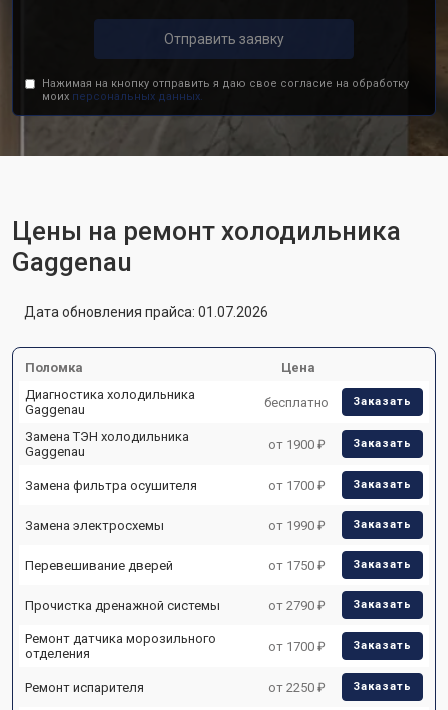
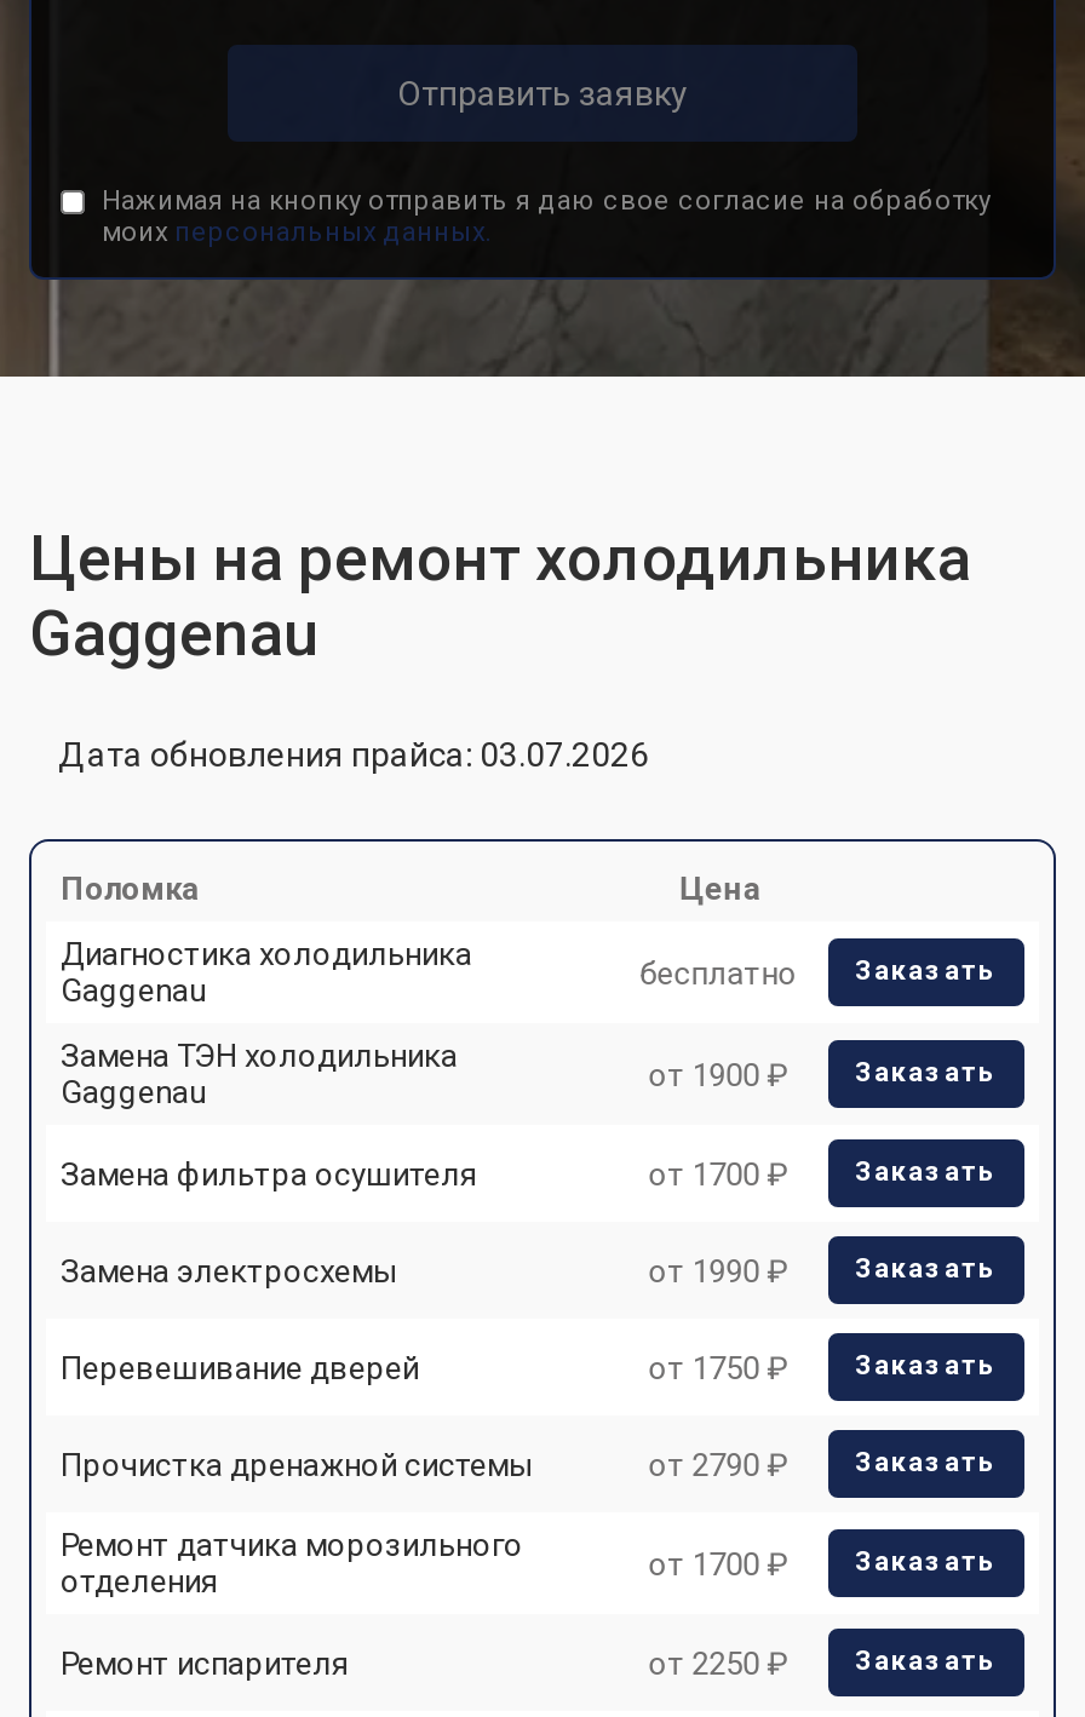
- Дата обновления прайса: 01.07.2026
+ Дата обновления прайса: 03.07.2026
